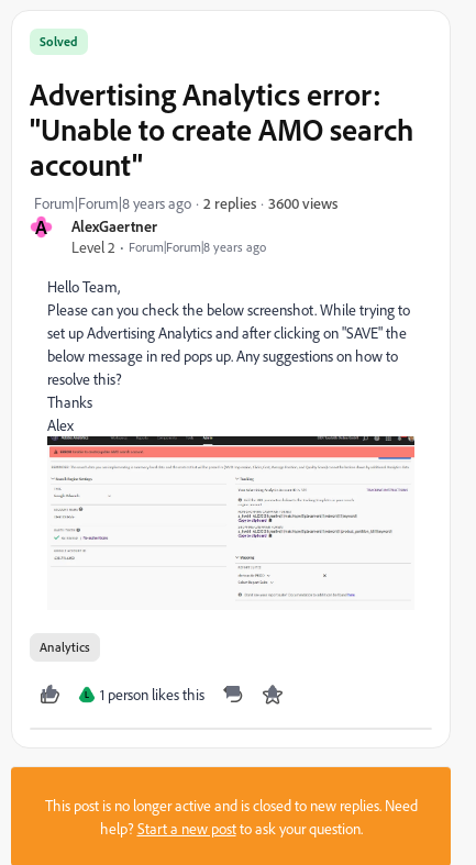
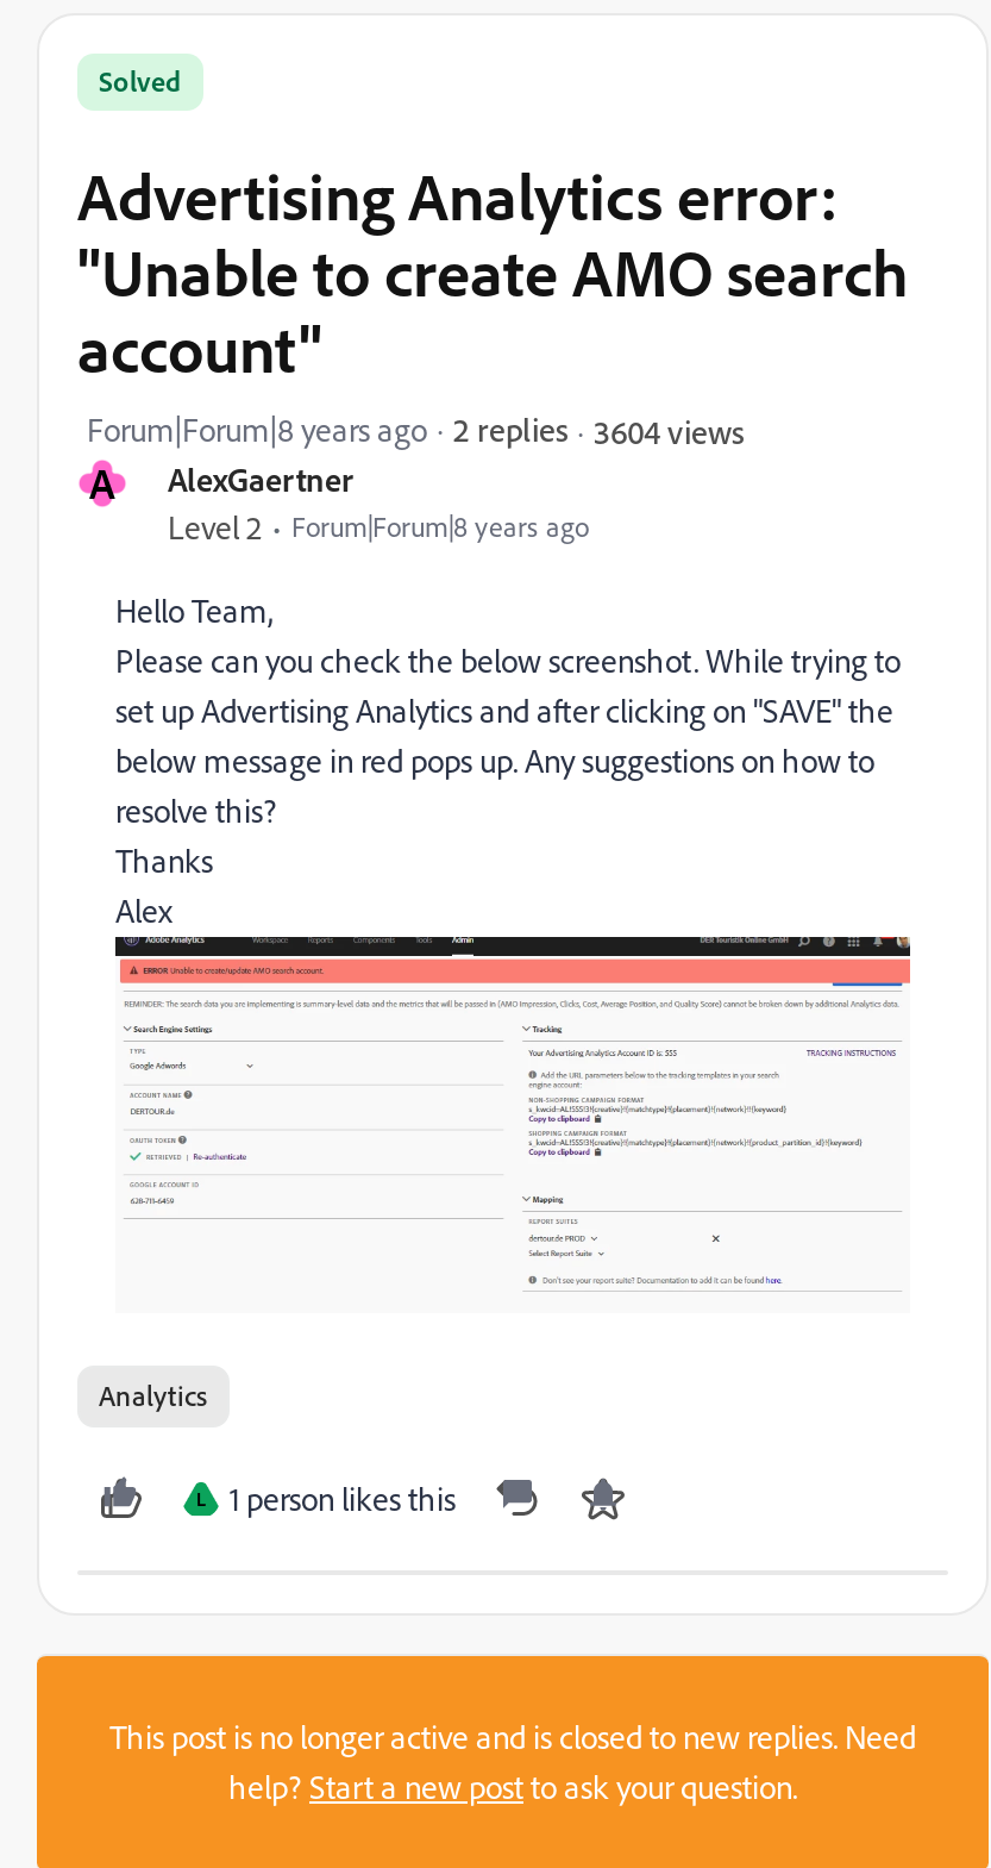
- 3600 views
+ 3604 views
